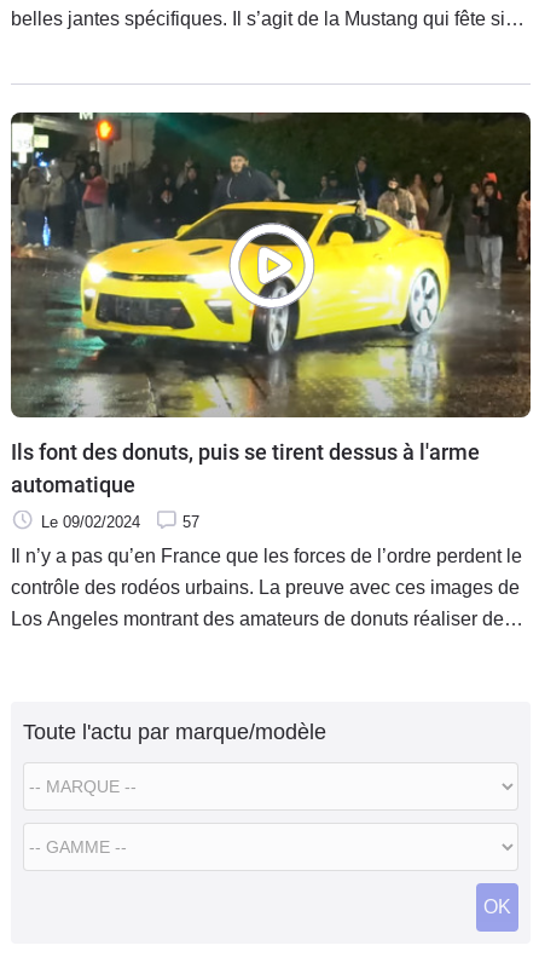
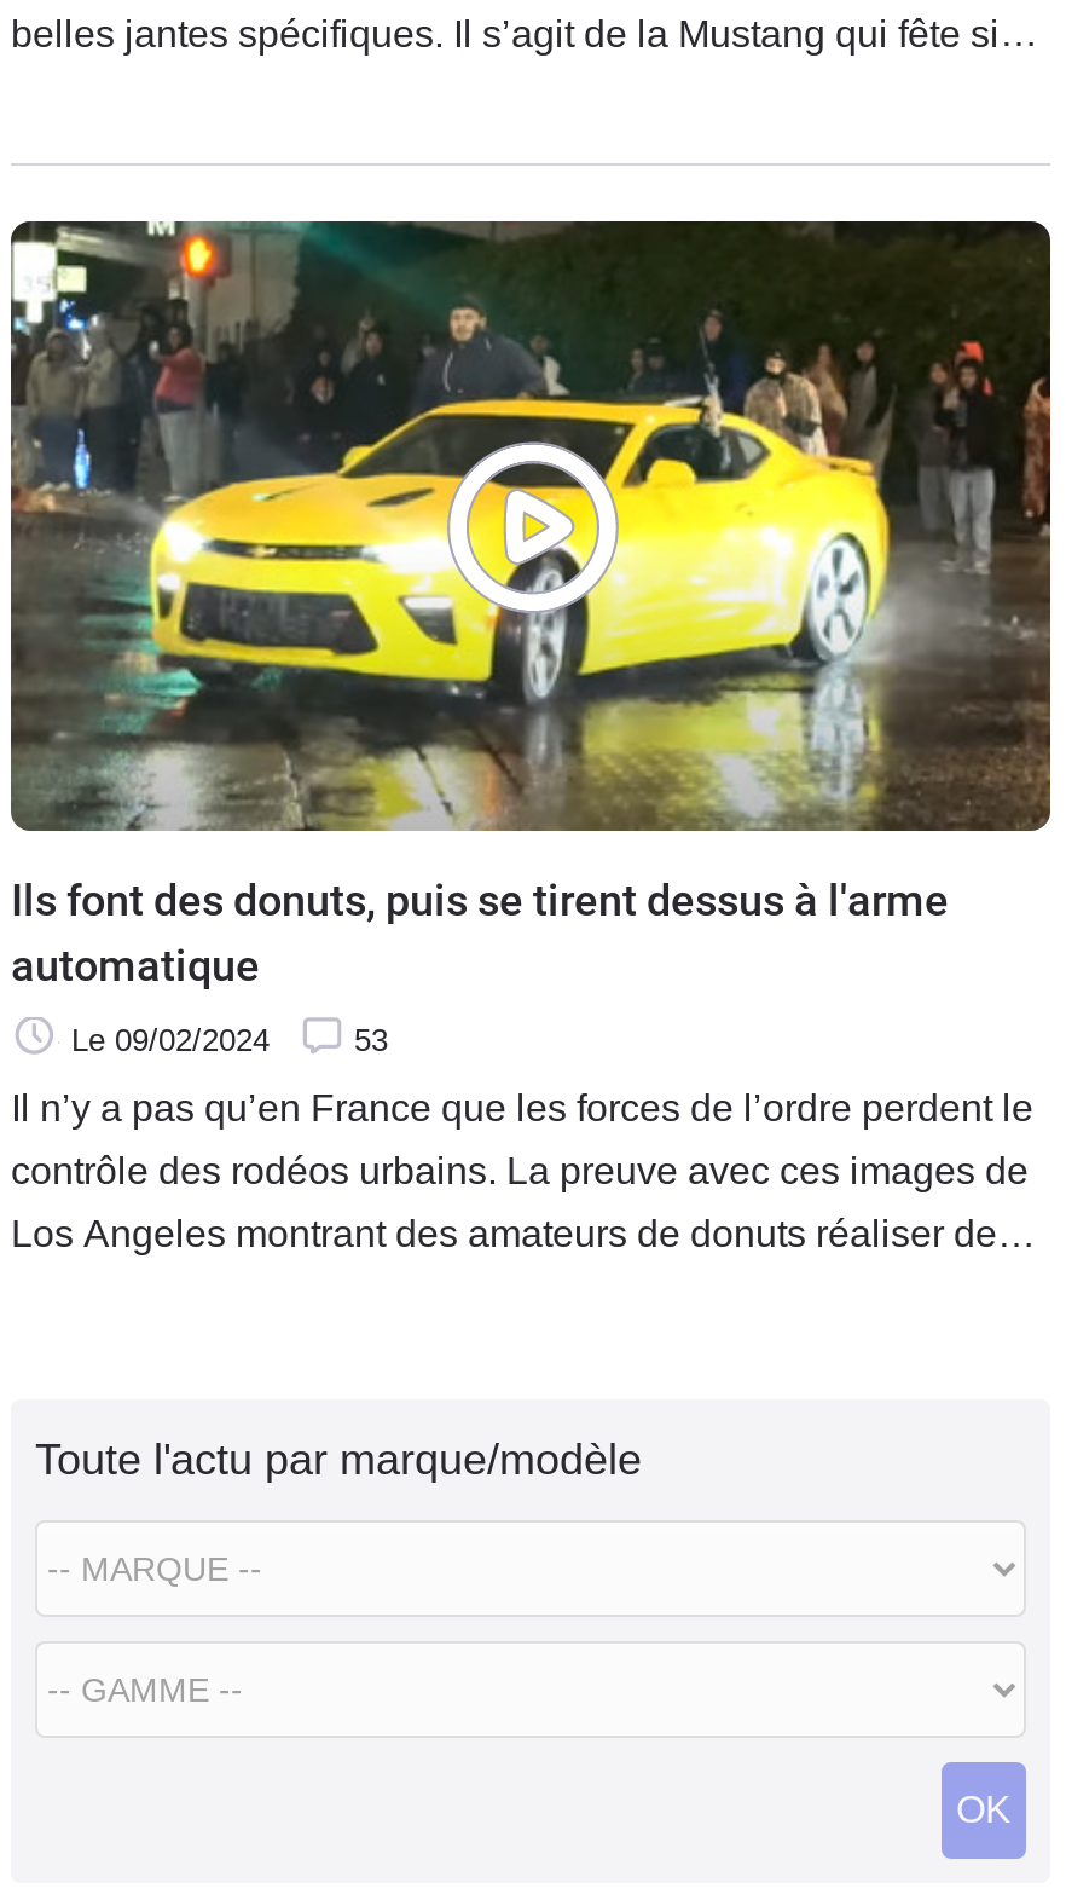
- 57
+ 53
